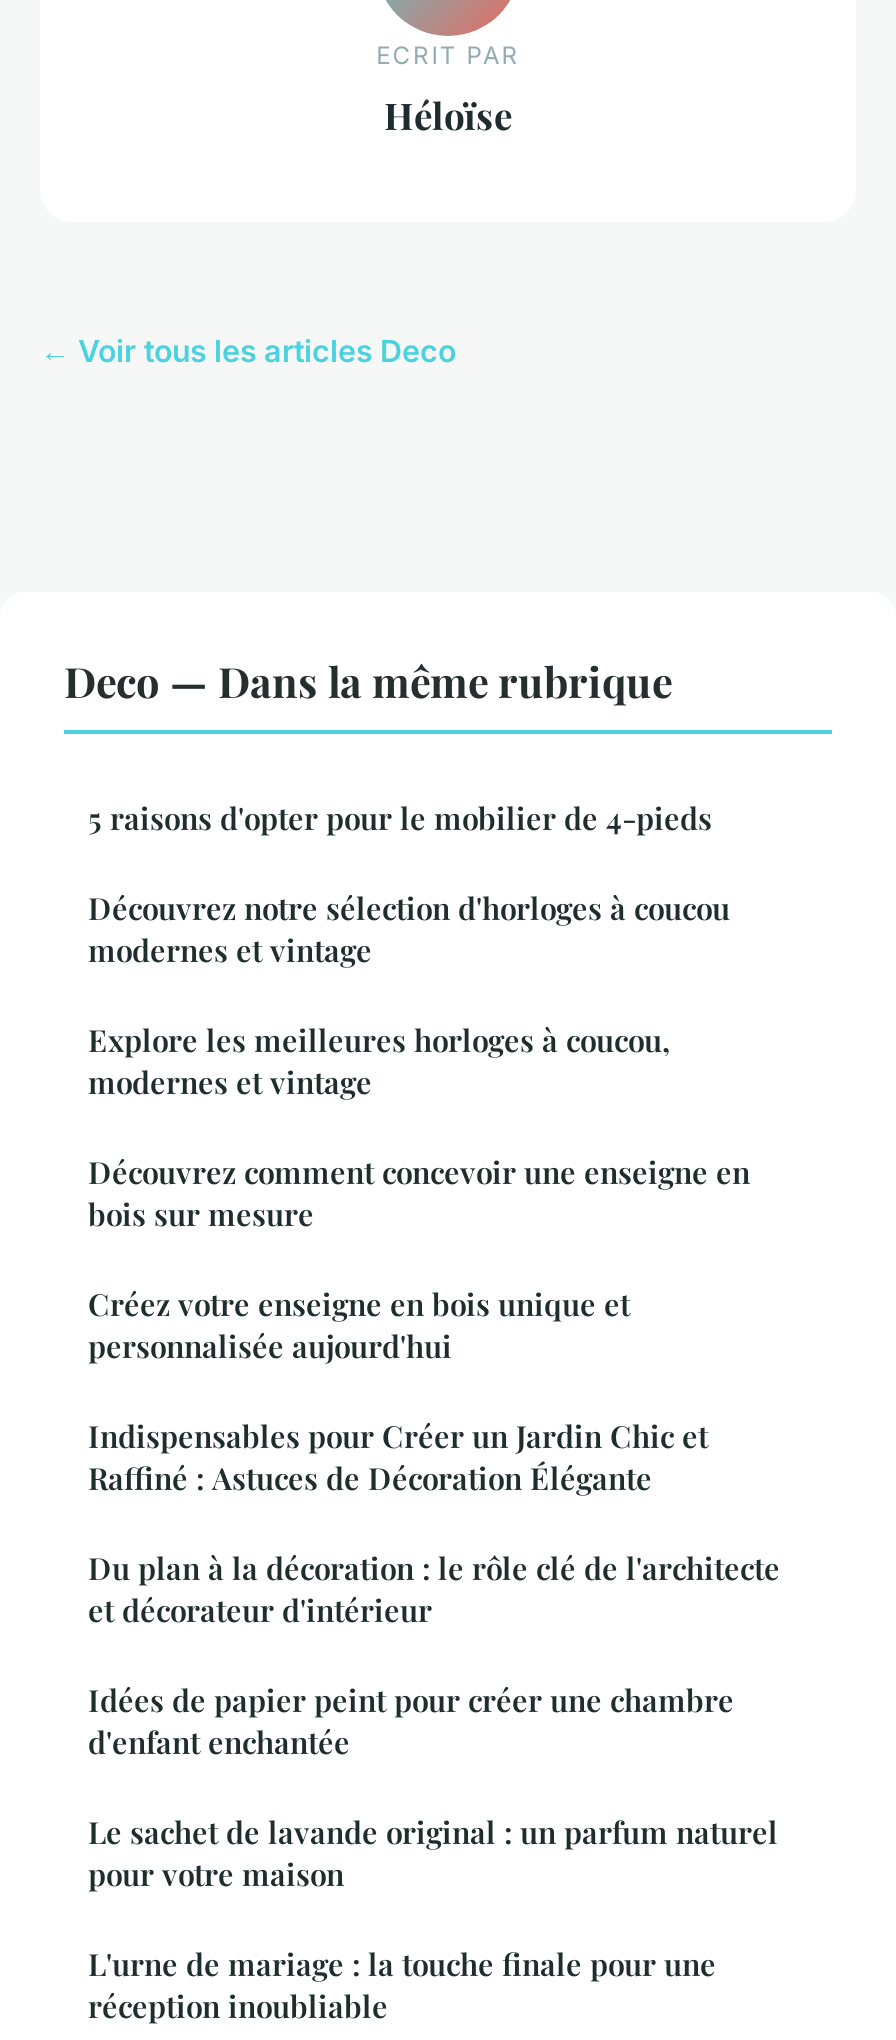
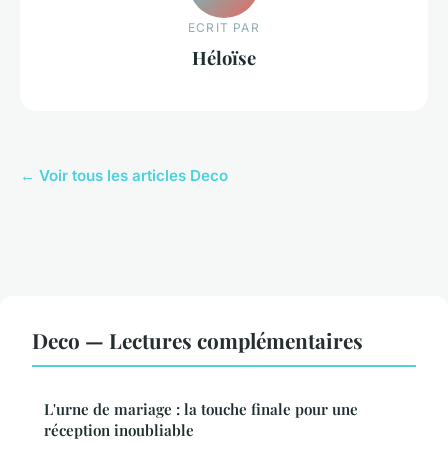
- Deco — Dans la même rubrique
- 5 raisons d'opter pour le mobilier de 4-pieds
- Découvrez notre sélection d'horloges à coucou
- modernes et vintage
- Explore les meilleures horloges à coucou,
- modernes et vintage
- Découvrez comment concevoir une enseigne en
- bois sur mesure
- Créez votre enseigne en bois unique et
- personnalisée aujourd'hui
- Indispensables pour Créer un Jardin Chic et
- Raffiné : Astuces de Décoration Élégante
- Du plan à la décoration : le rôle clé de l'architecte
- et décorateur d'intérieur
- Idées de papier peint pour créer une chambre
- d'enfant enchantée
- Le sachet de lavande original : un parfum naturel
- pour votre maison
+ Deco — Lectures complémentaires
